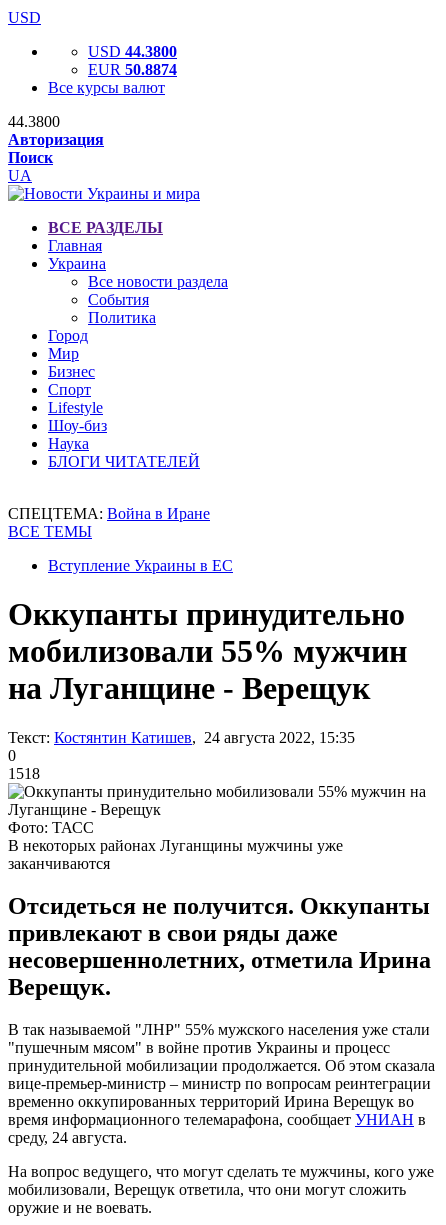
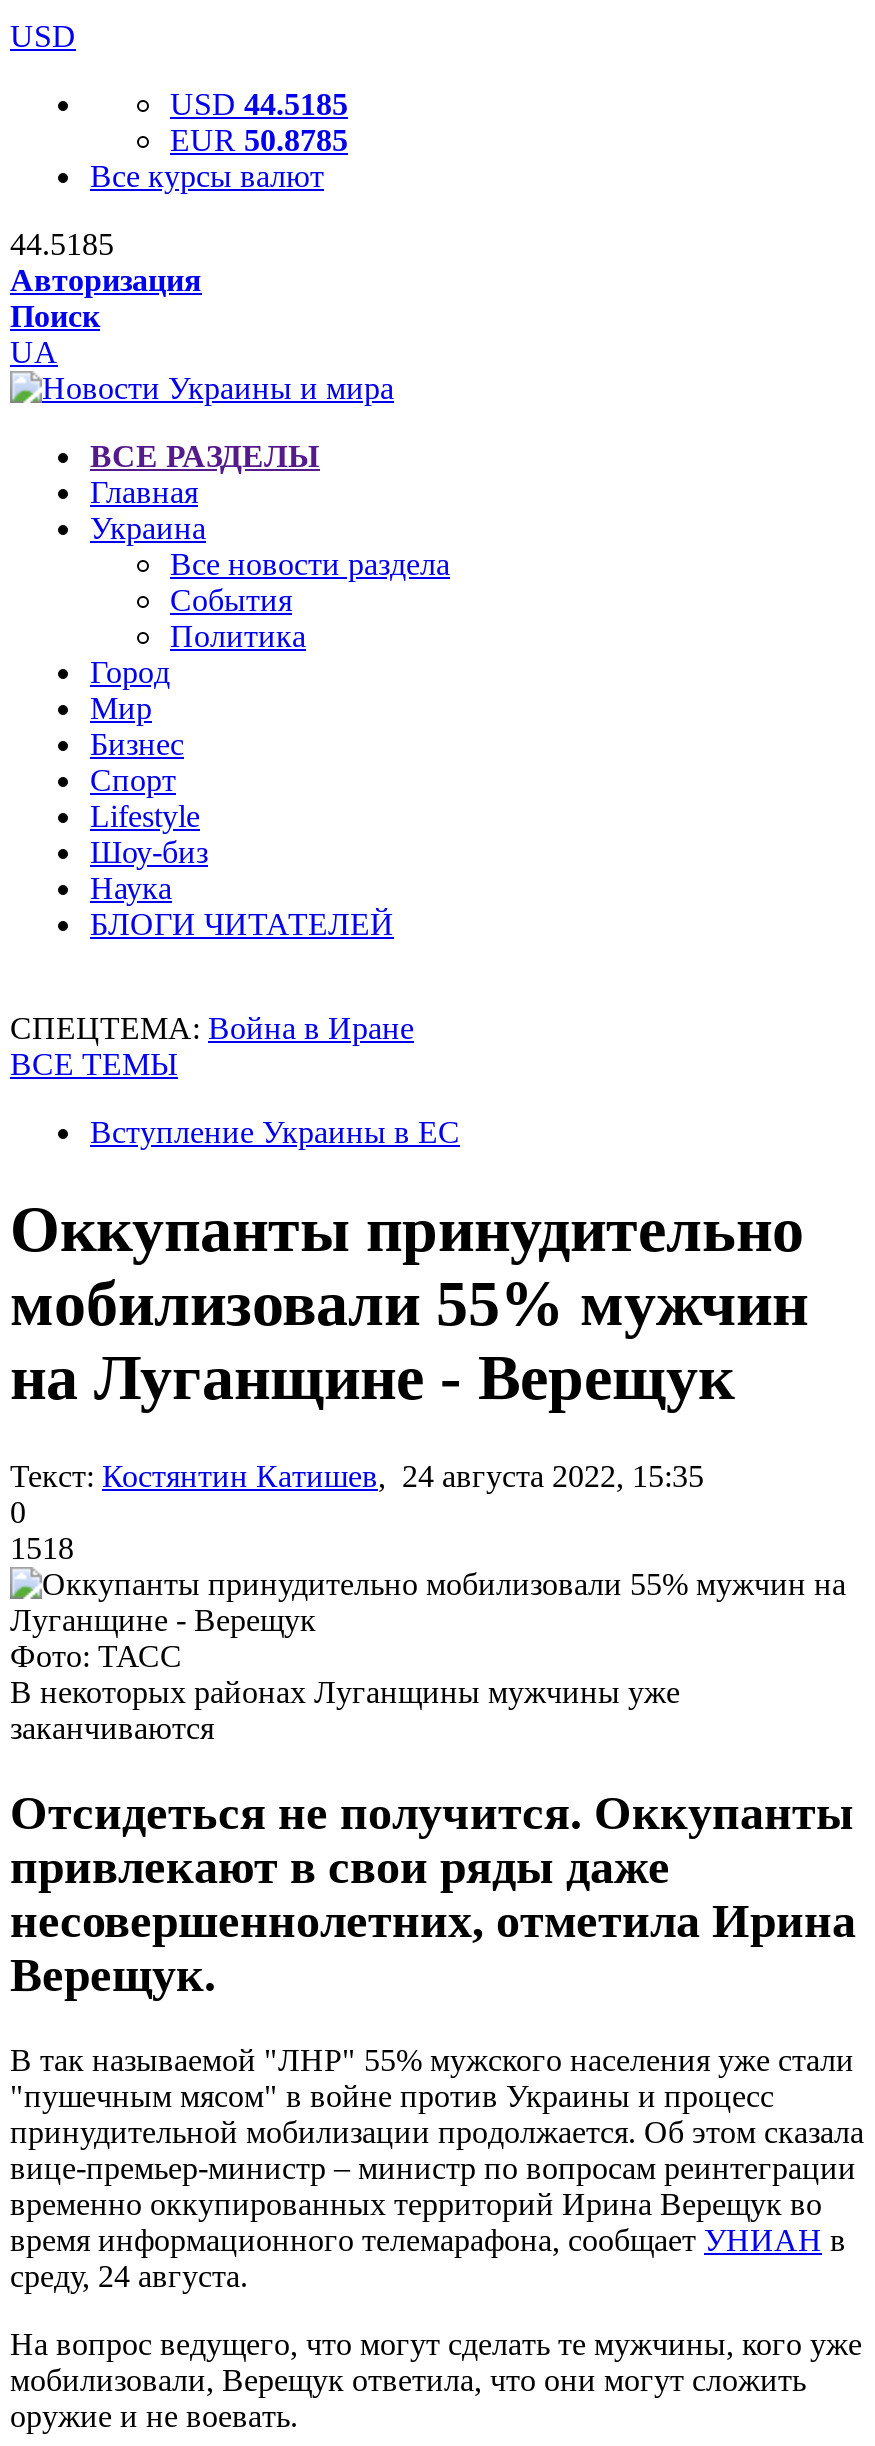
- USD 44.3800
+ USD 44.5185

- EUR 50.8874
+ EUR 50.8785

- 44.3800
+ 44.5185
